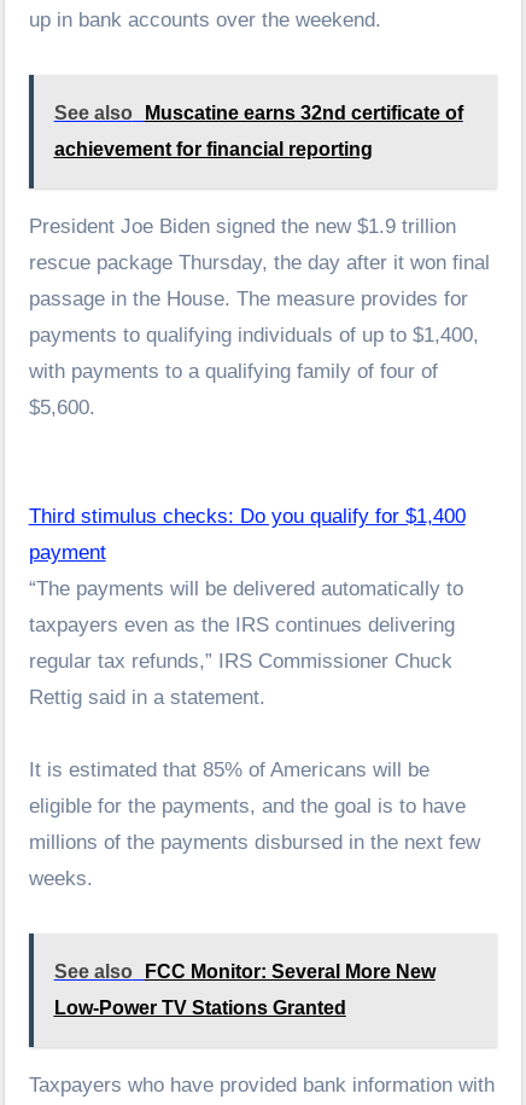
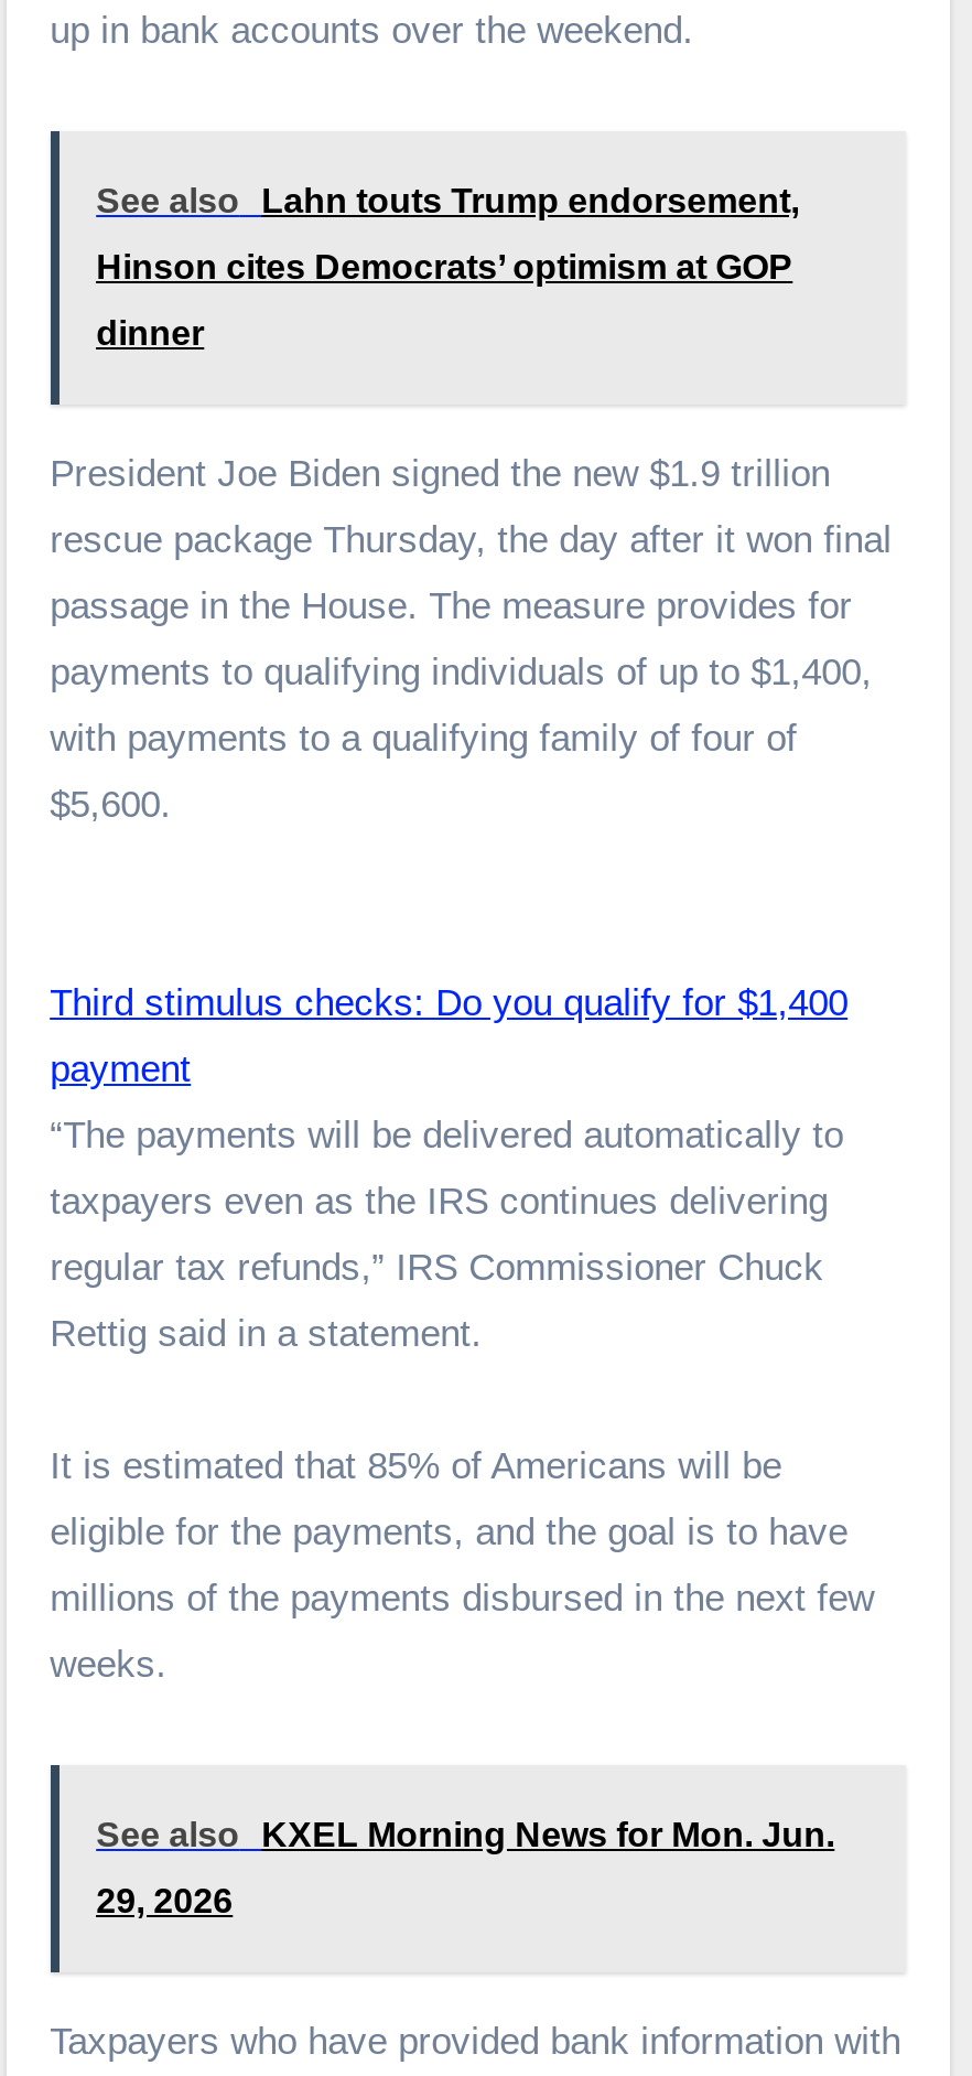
- See also Muscatine earns 32nd certificate of
- achievement for financial reporting
+ See also Lahn touts Trump endorsement,
+ Hinson cites Democrats’ optimism at GOP
+ dinner

- See also FCC Monitor: Several More New
+ See also KXEL Morning News for Mon. Jun.

- Low-Power TV Stations Granted
+ 29, 2026
